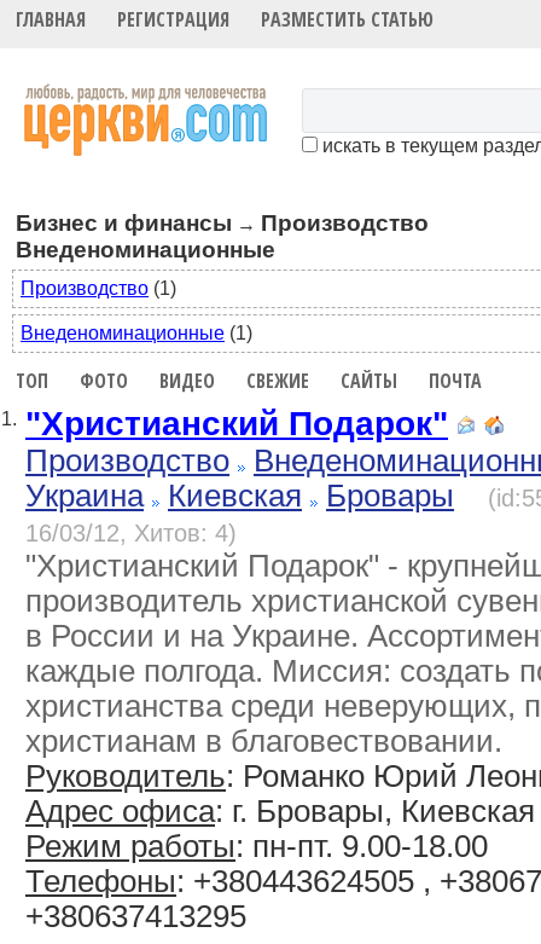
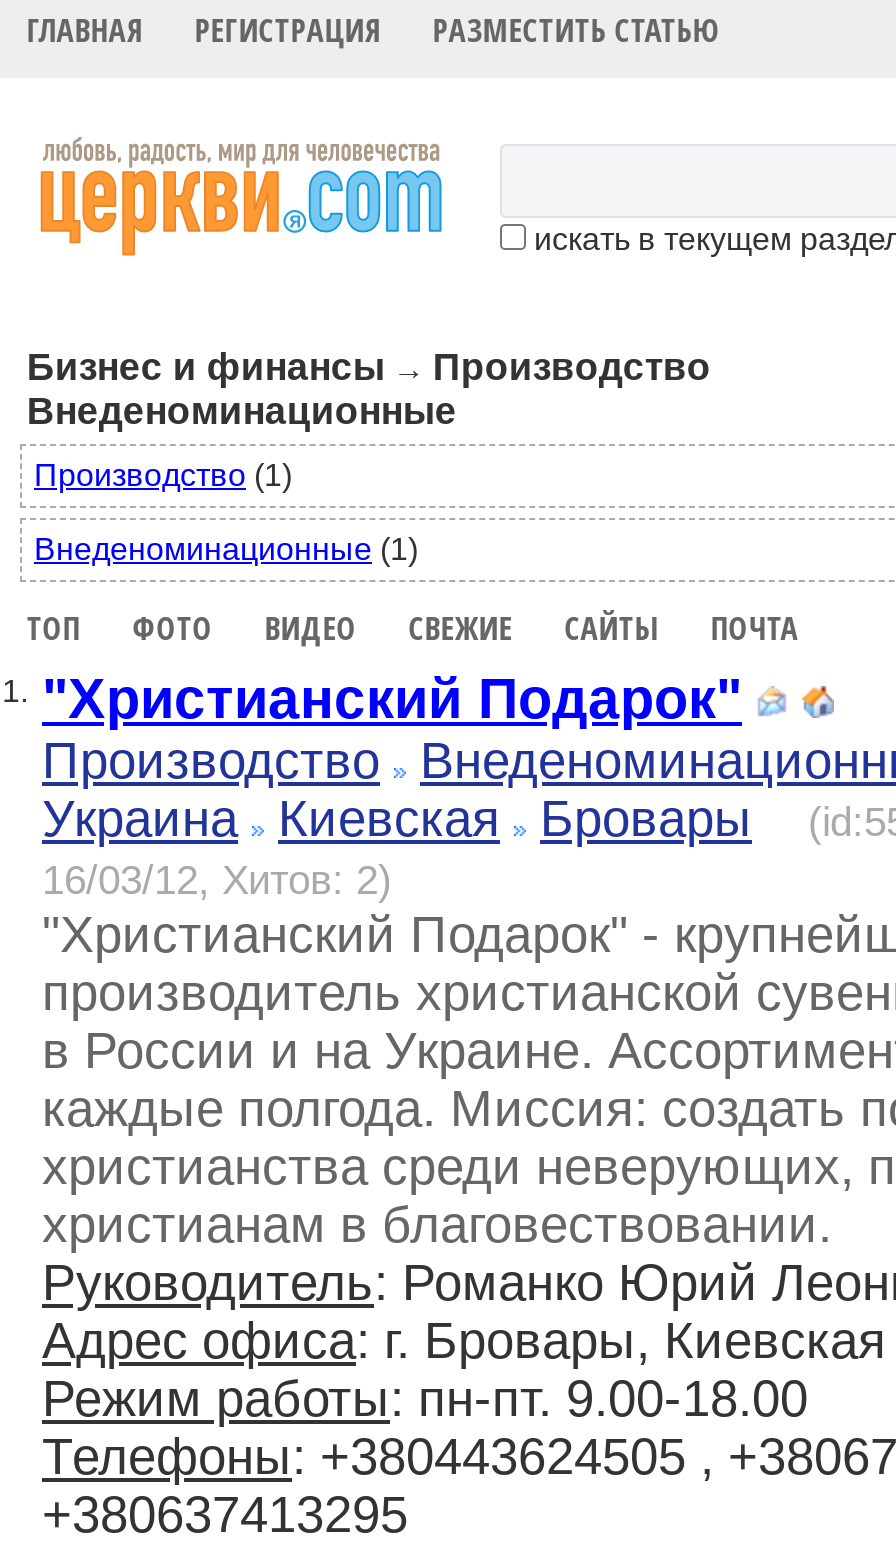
- 16/03/12, Хитов: 4)
+ 16/03/12, Хитов: 2)
